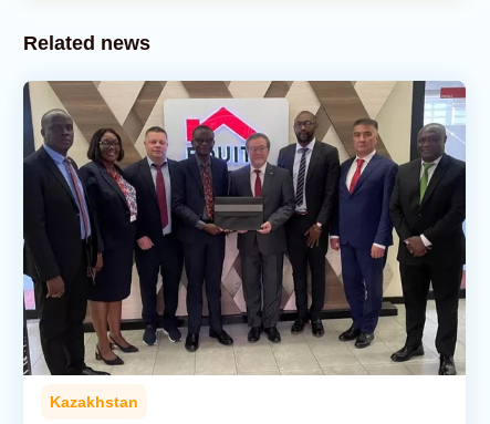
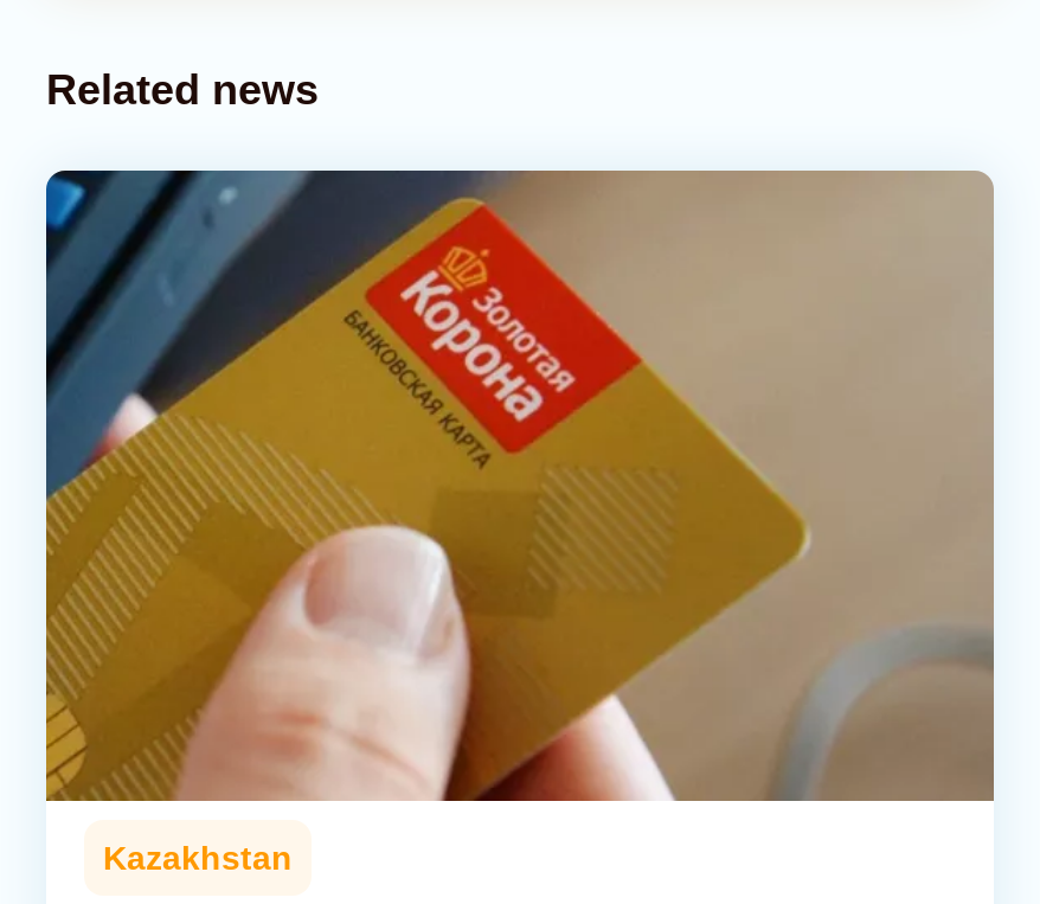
- [image]
+ [image]
